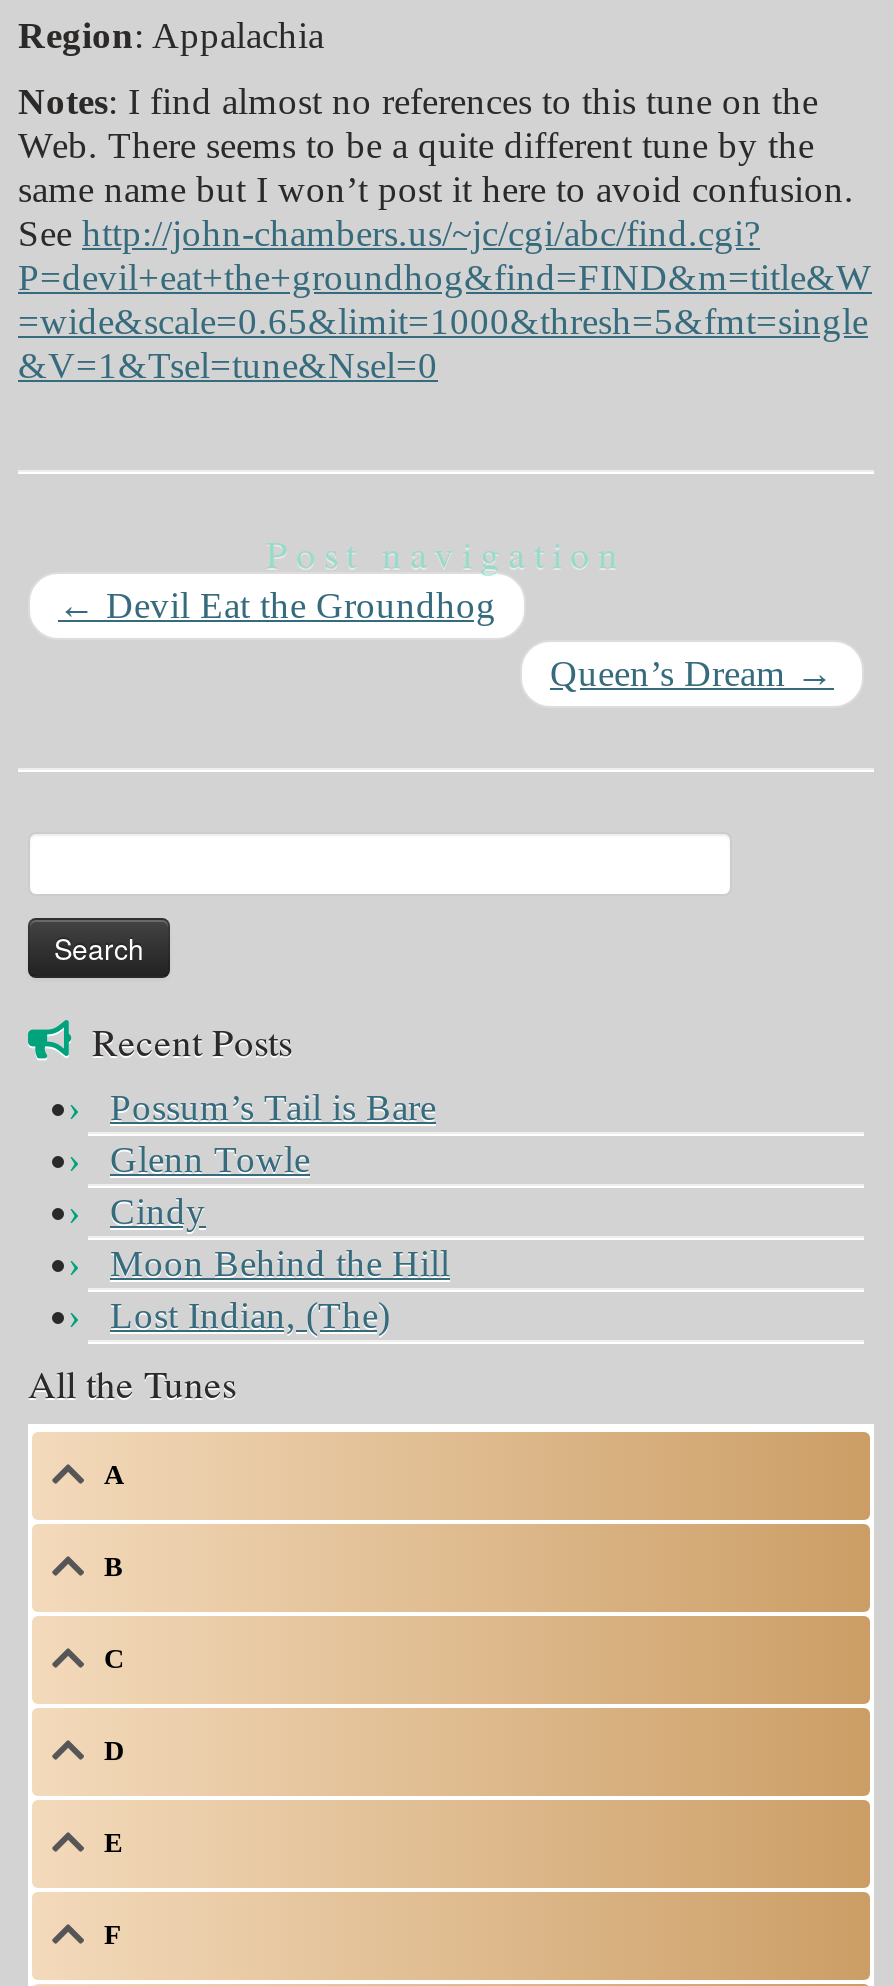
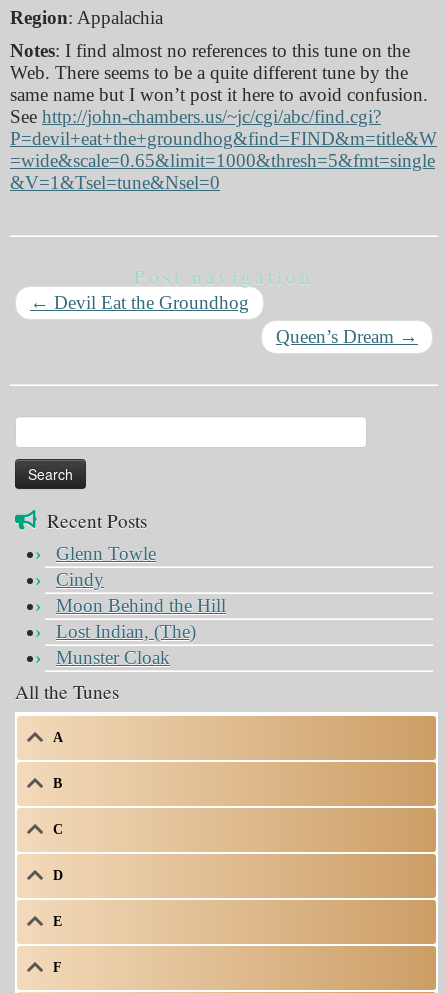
- Possum’s Tail is Bare

moved up: Glenn Towle | Cindy | Moon Behind the Hill | Lost Indian, (The)

+ Munster Cloak
